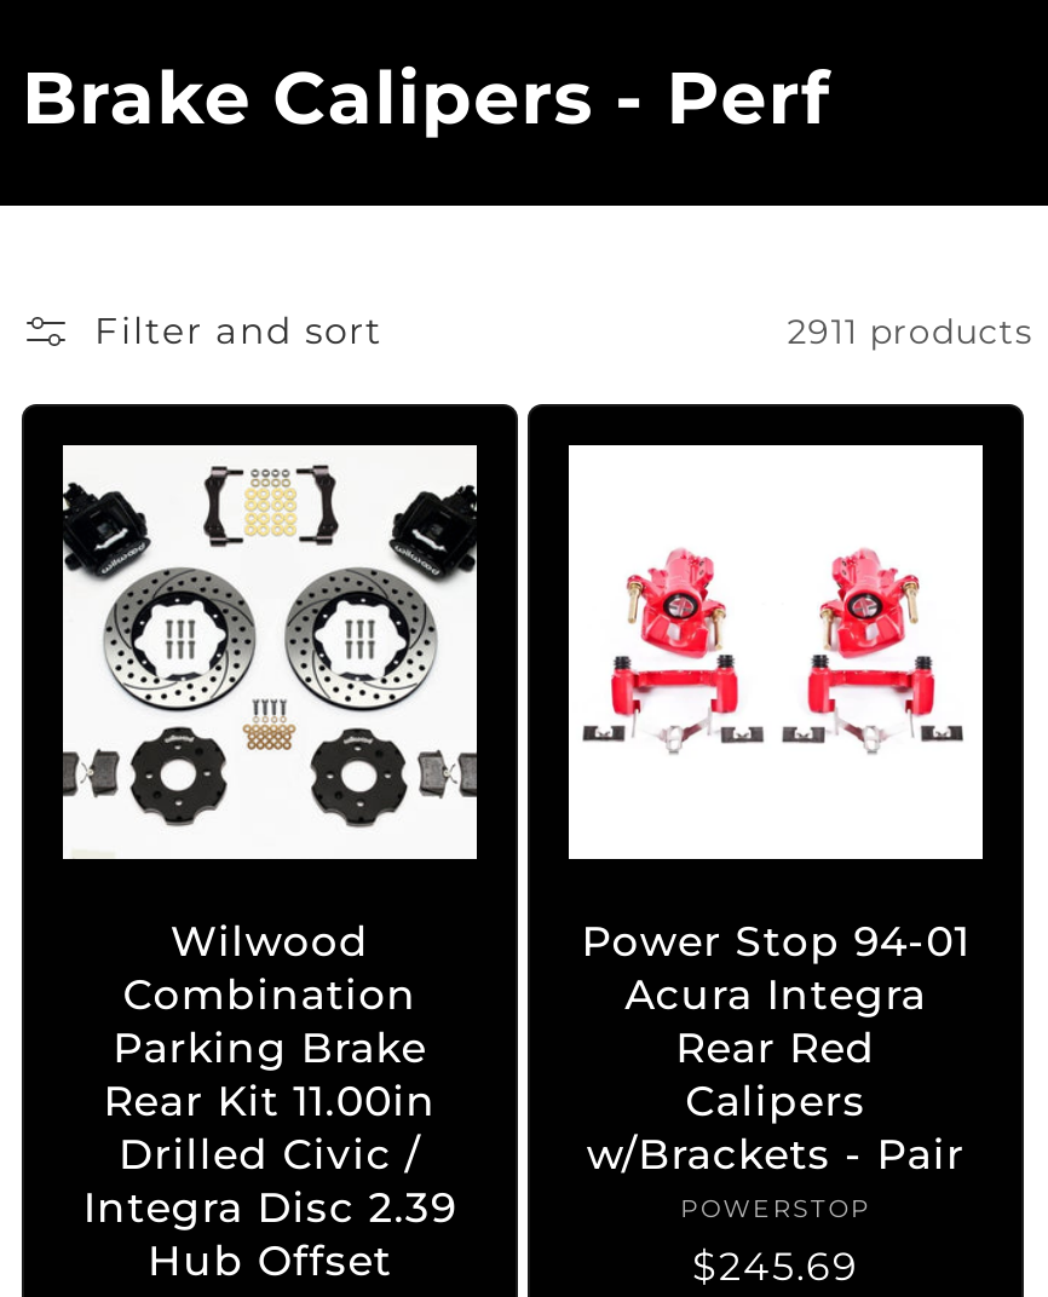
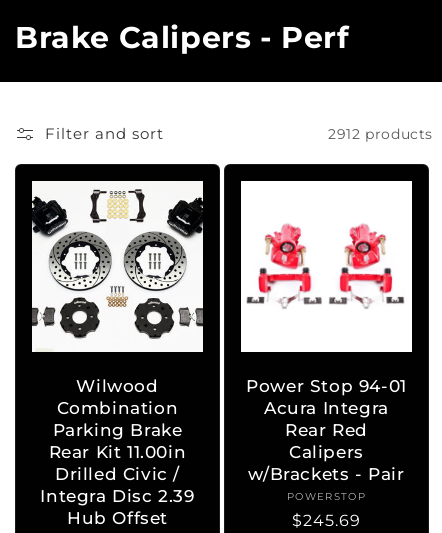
- 2911 products
+ 2912 products
